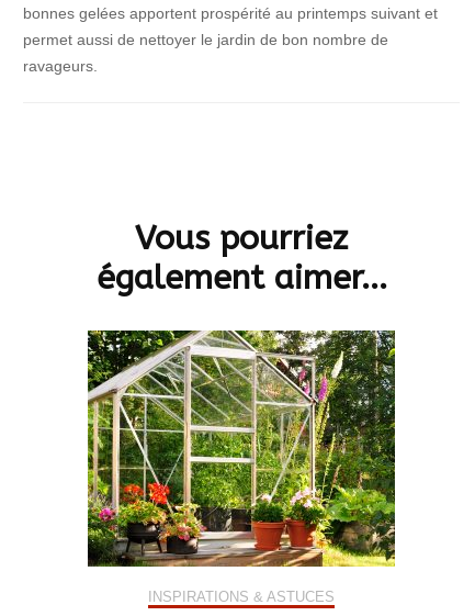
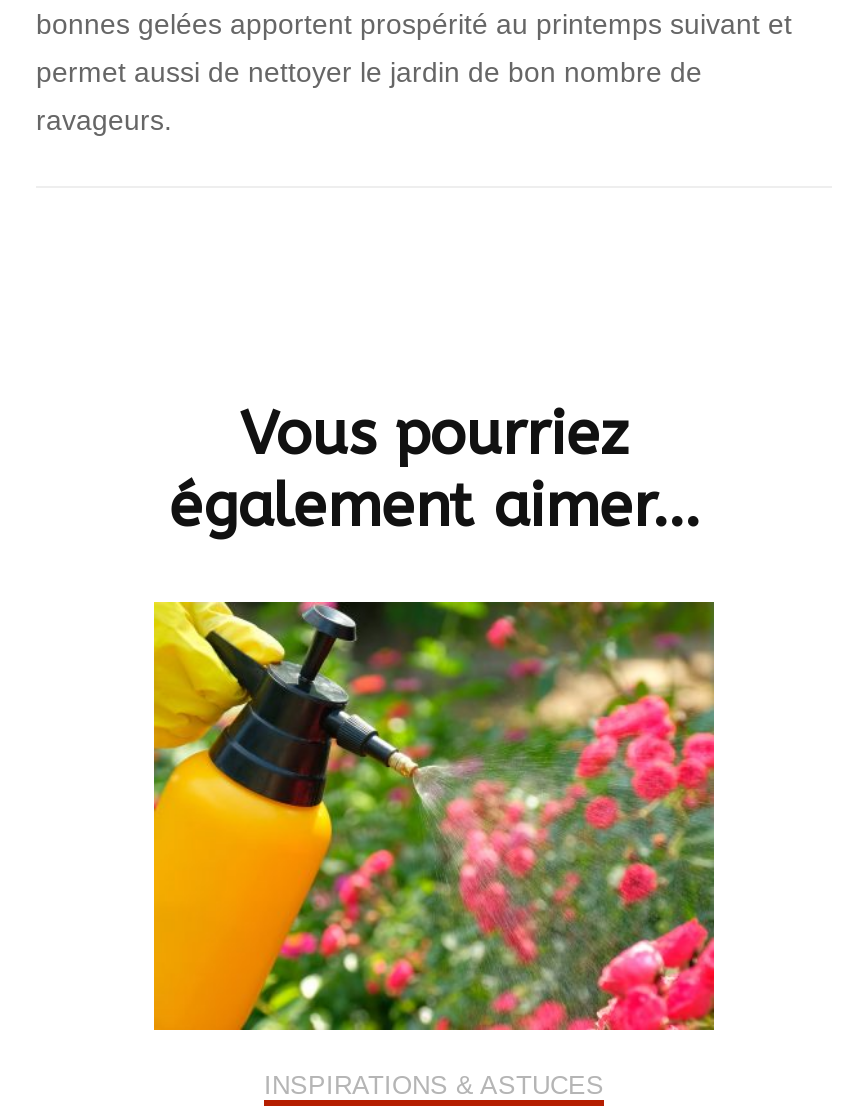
- [image]
+ [image]
